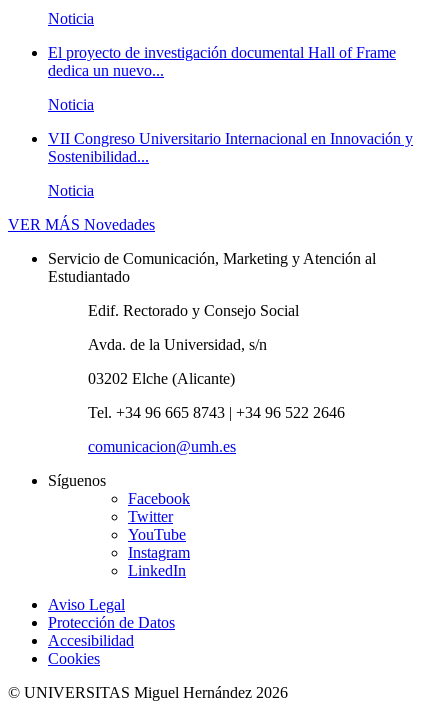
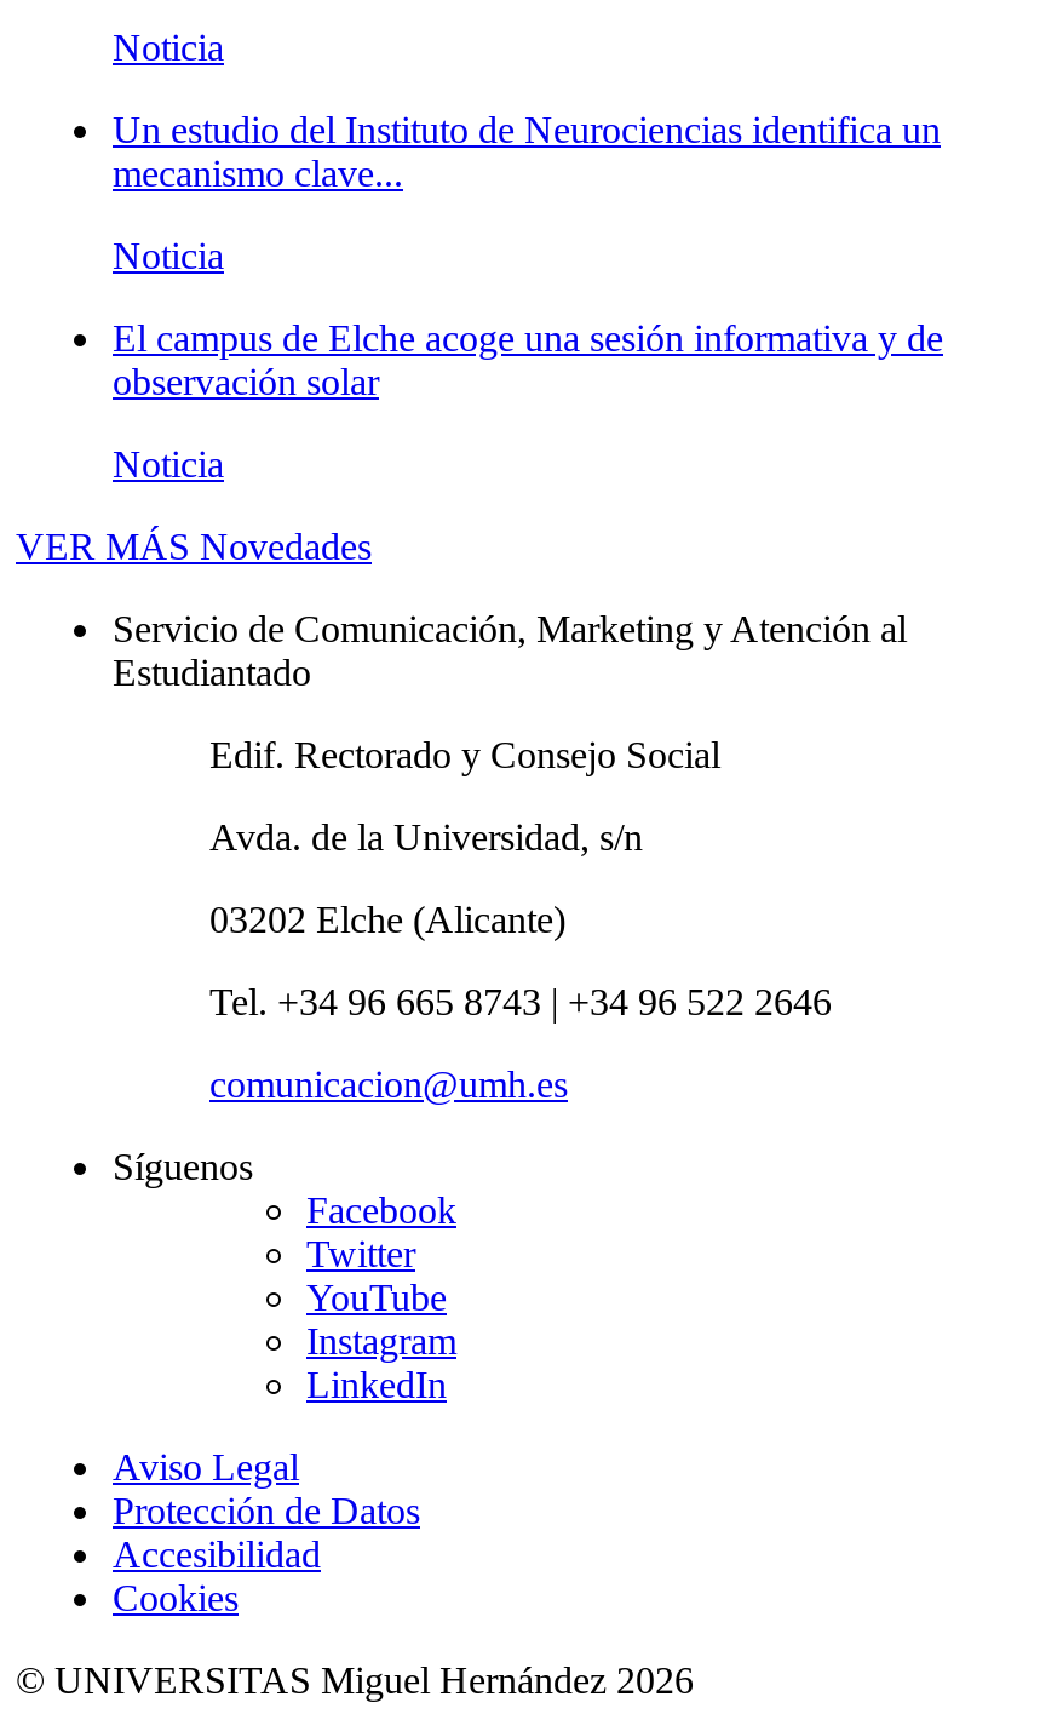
- El proyecto de investigación documental Hall of Frame
- dedica un nuevo...
+ Un estudio del Instituto de Neurociencias identifica un
+ mecanismo clave...

- VII Congreso Universitario Internacional en Innovación y
- Sostenibilidad...
+ El campus de Elche acoge una sesión informativa y de
+ observación solar
